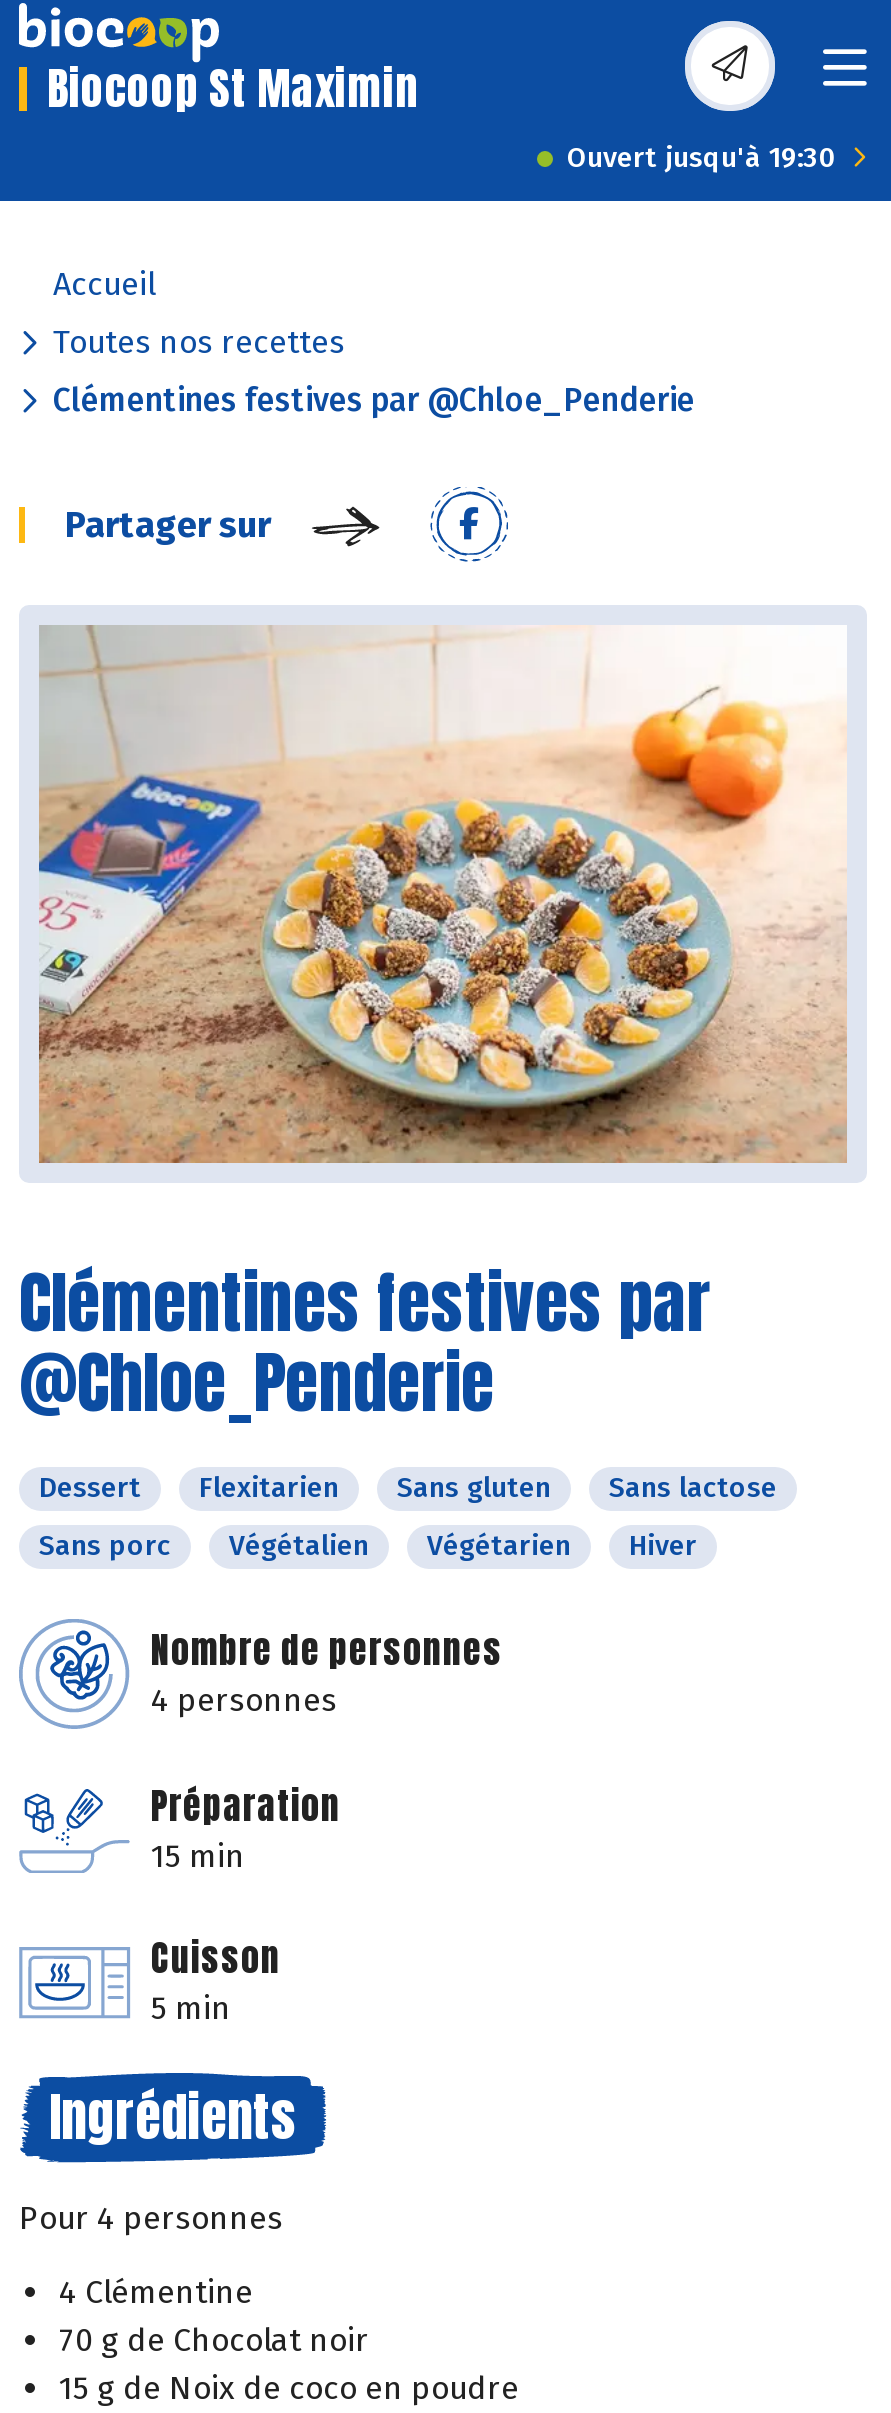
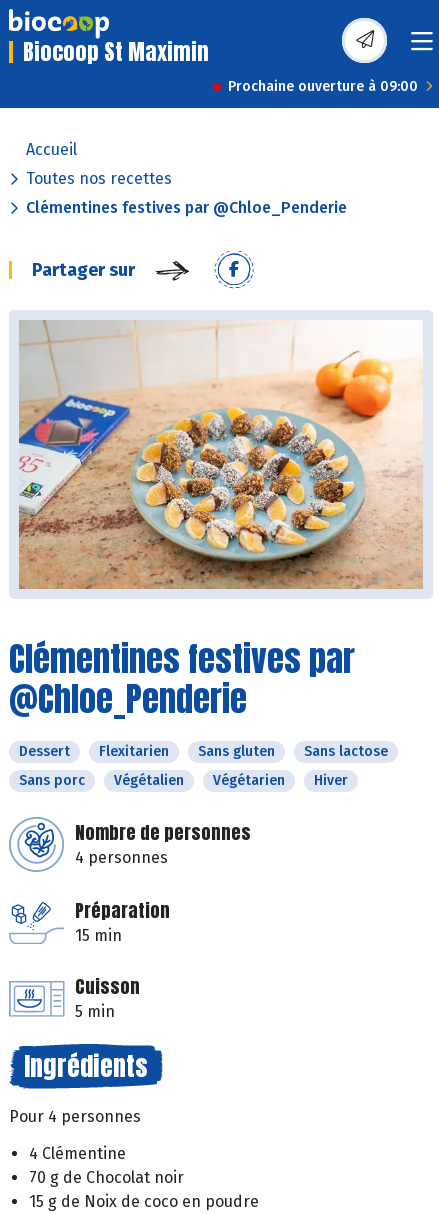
- Ouvert jusqu'à 19:30
+ Prochaine ouverture à 09:00
